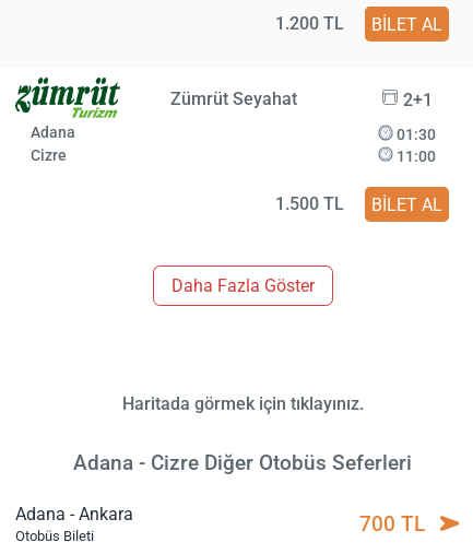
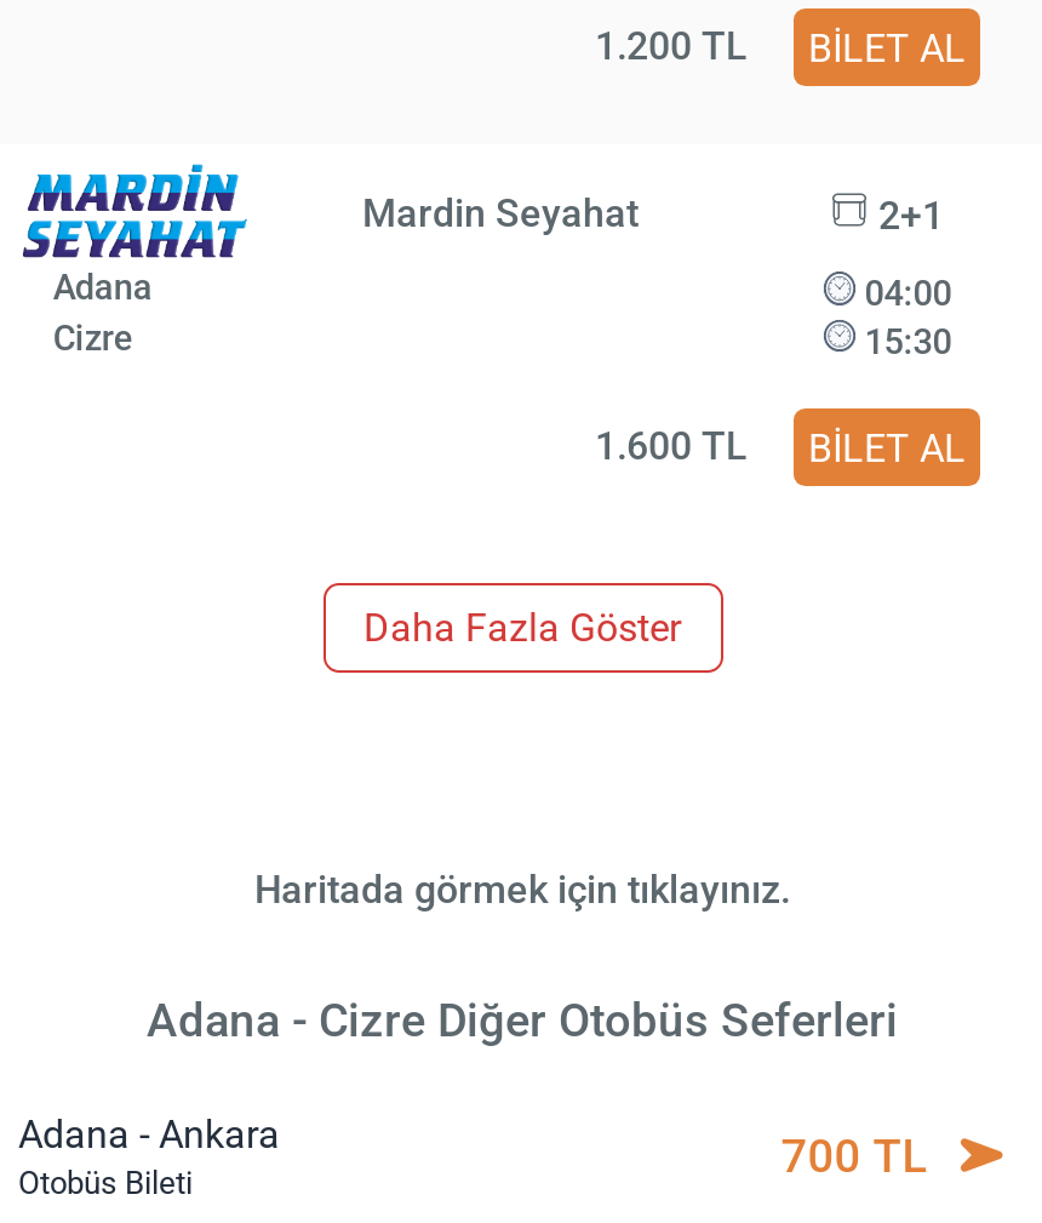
- [image]
+ [image]

- Zümrüt Seyahat
+ Mardin Seyahat

- 01:30
+ 04:00

- 11:00
+ 15:30

- 1.500 TL BİLET AL
+ 1.600 TL BİLET AL
